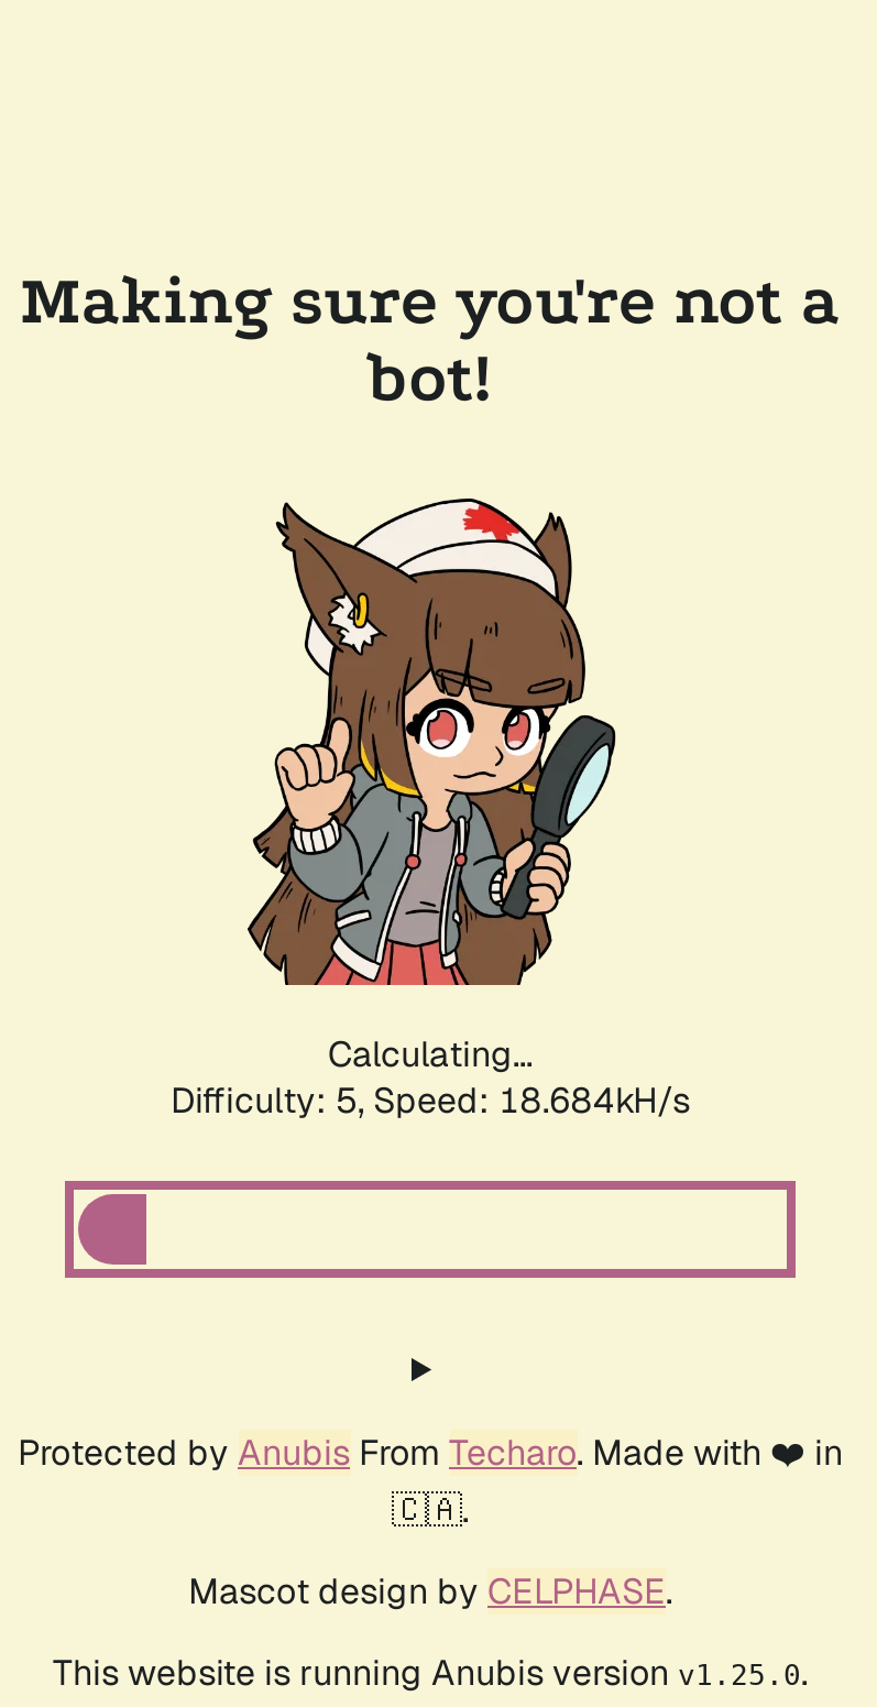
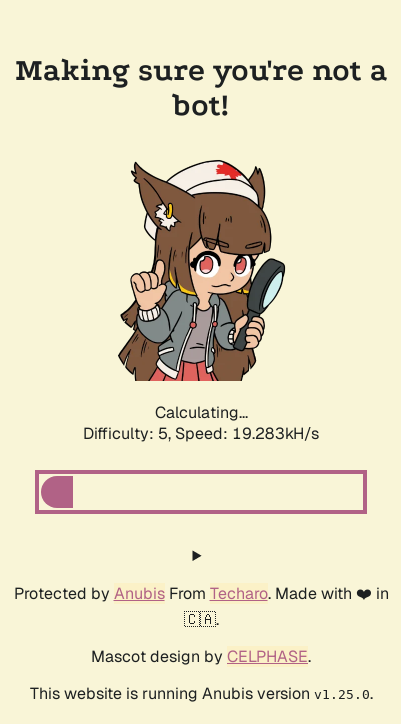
- Difficulty: 5, Speed: 18.684kH/s
+ Difficulty: 5, Speed: 19.283kH/s
